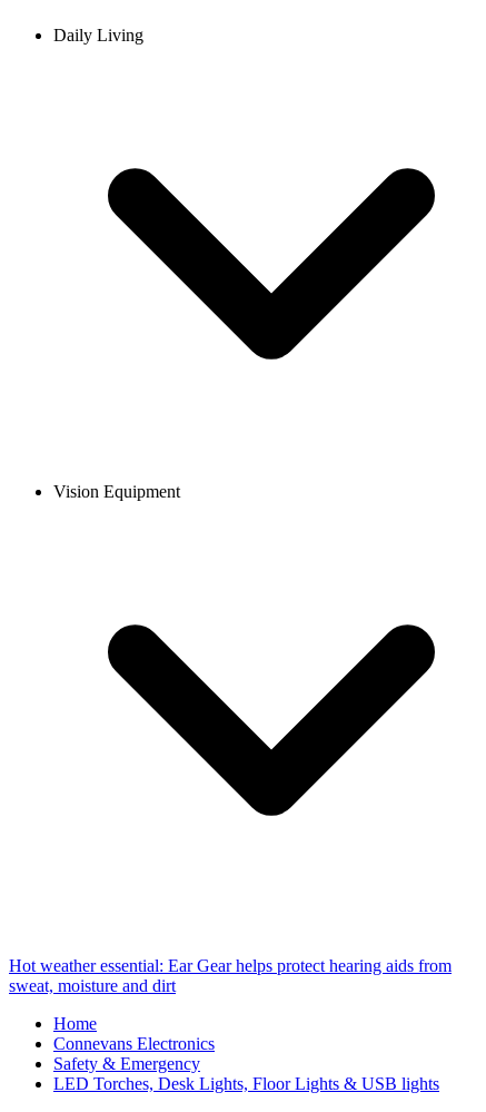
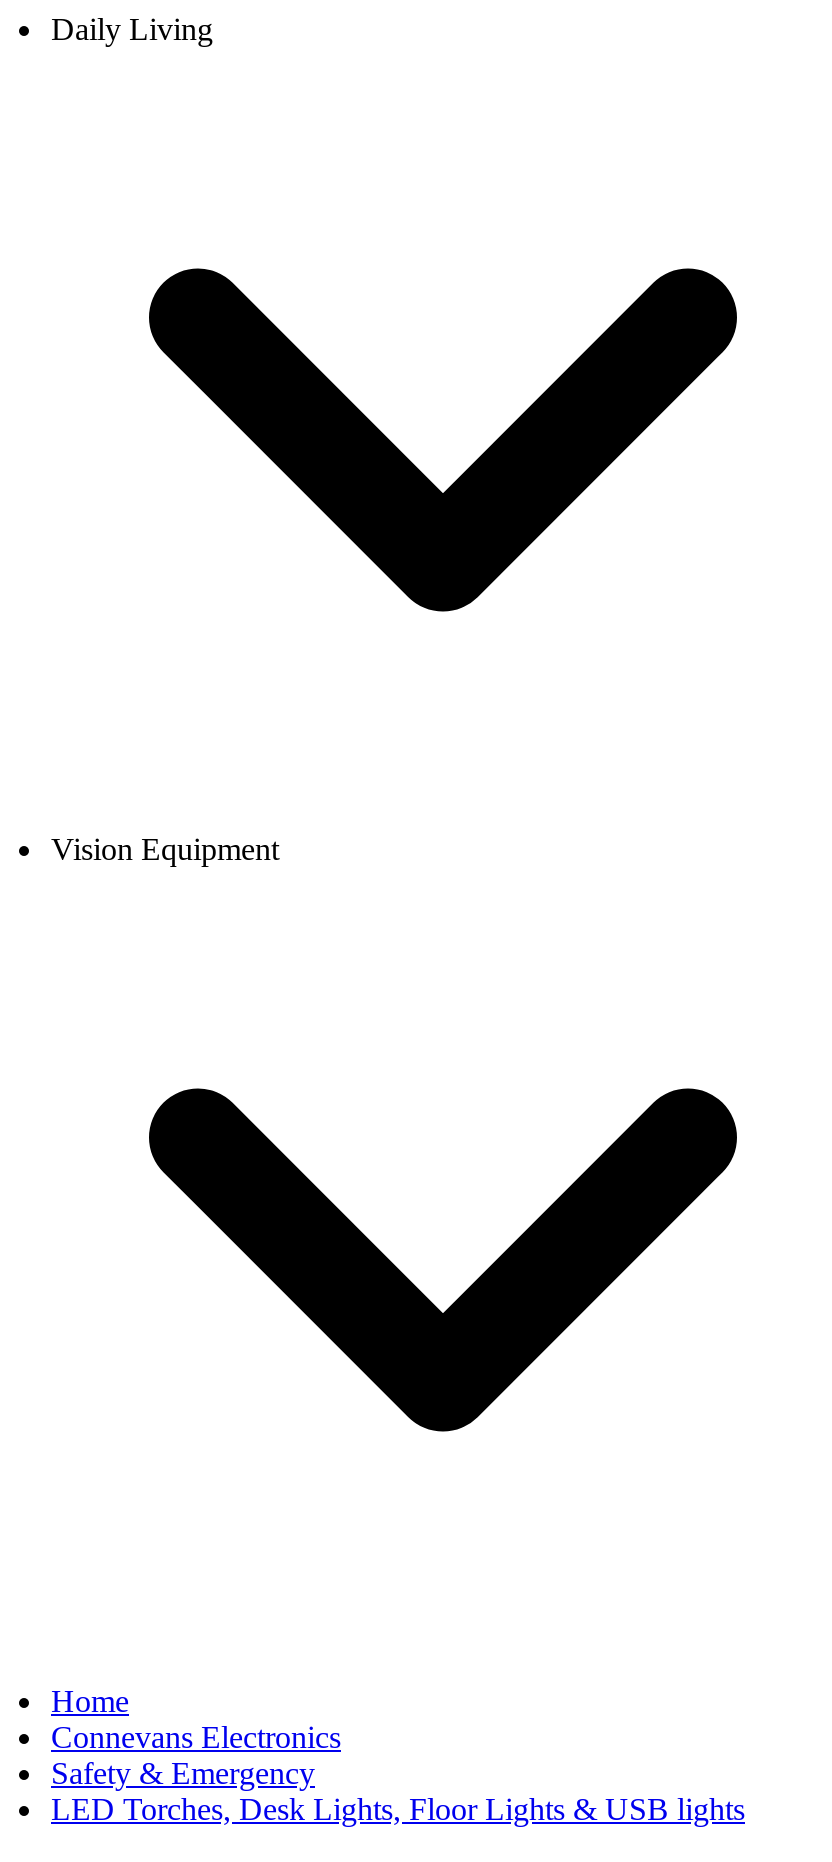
- Hot weather essential: Ear Gear helps protect hearing aids from
- sweat, moisture and dirt
